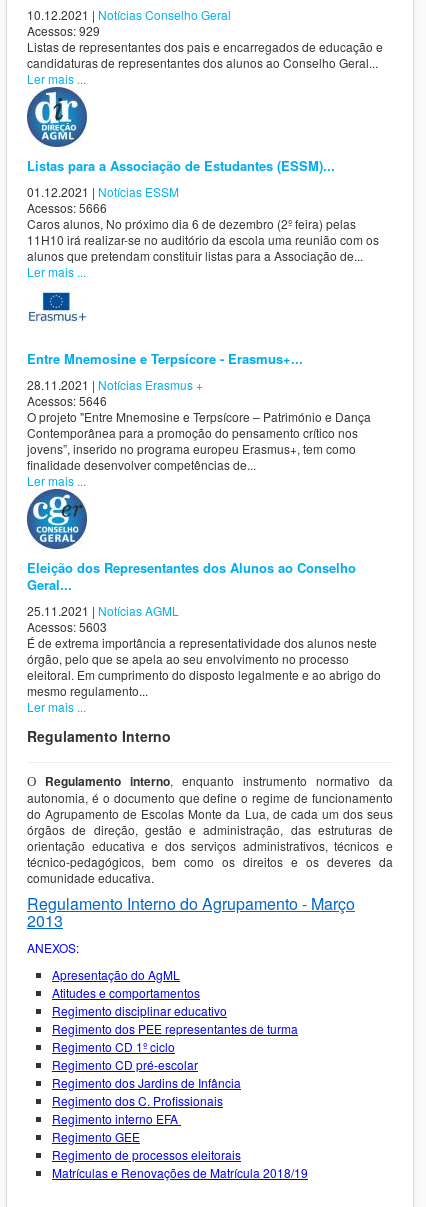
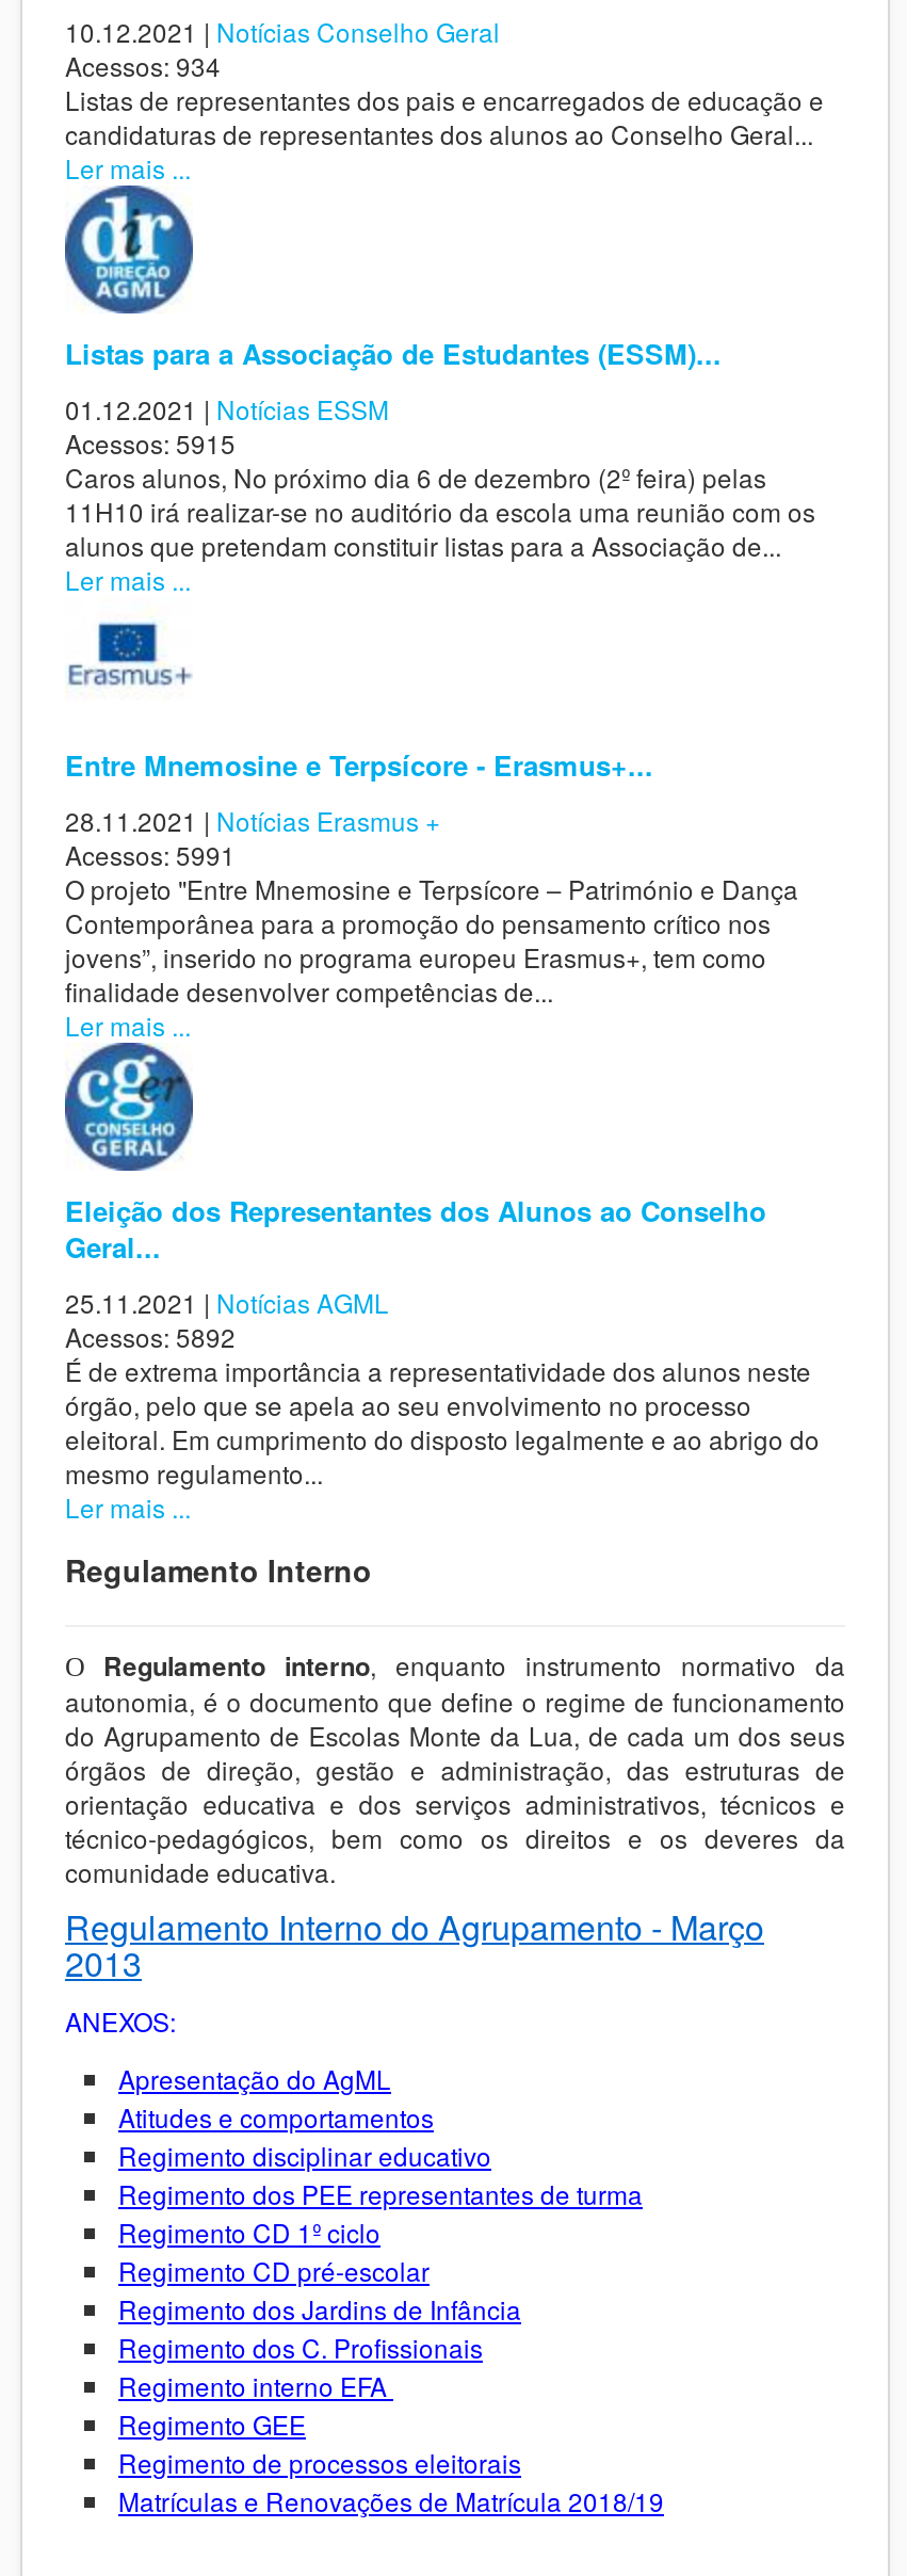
- Acessos: 929
+ Acessos: 934

- Acessos: 5666
+ Acessos: 5915

- Acessos: 5646
+ Acessos: 5991

- Acessos: 5603
+ Acessos: 5892
